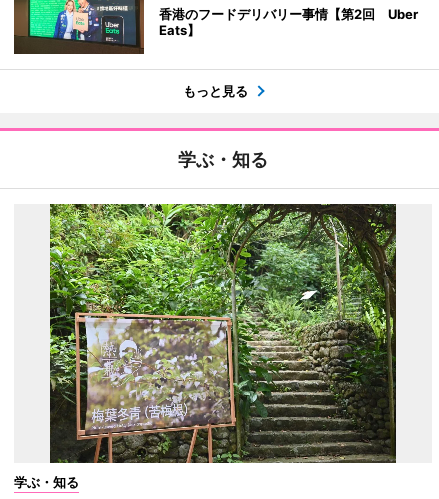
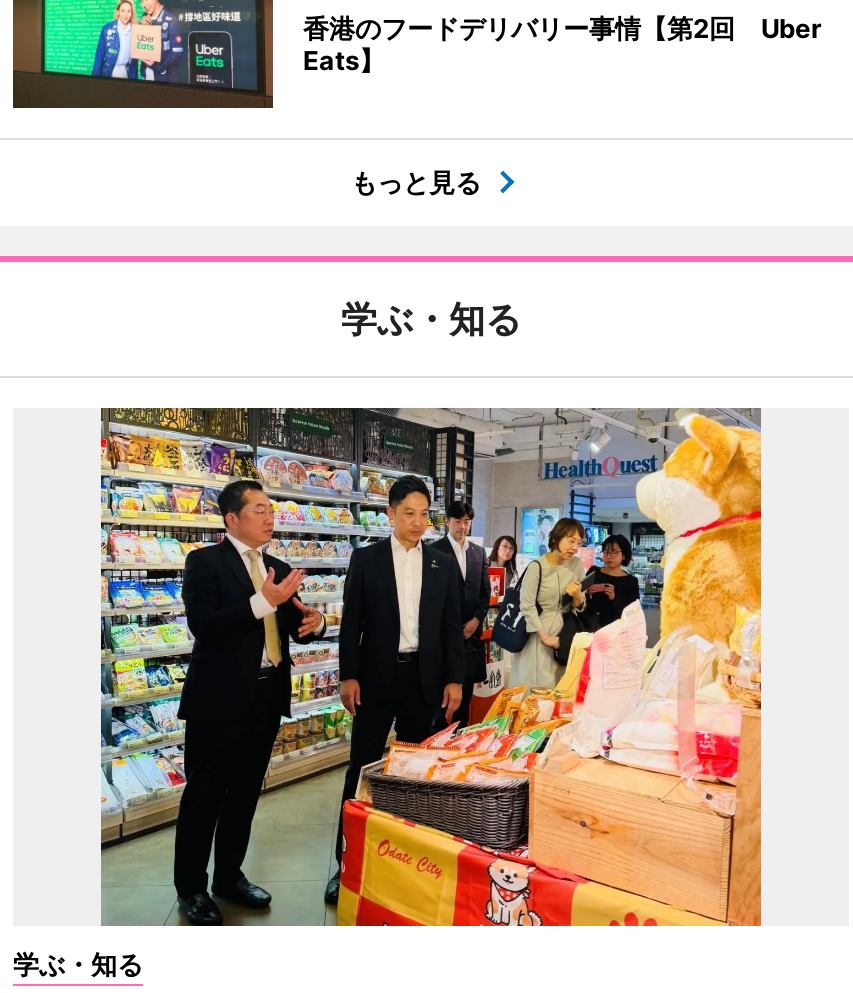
- [image]
+ [image]
